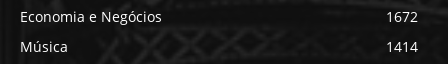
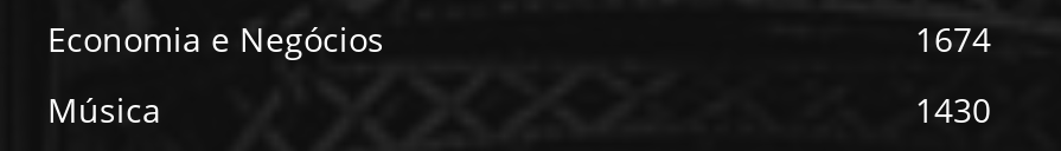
- 1672
+ 1674

- 1414
+ 1430
